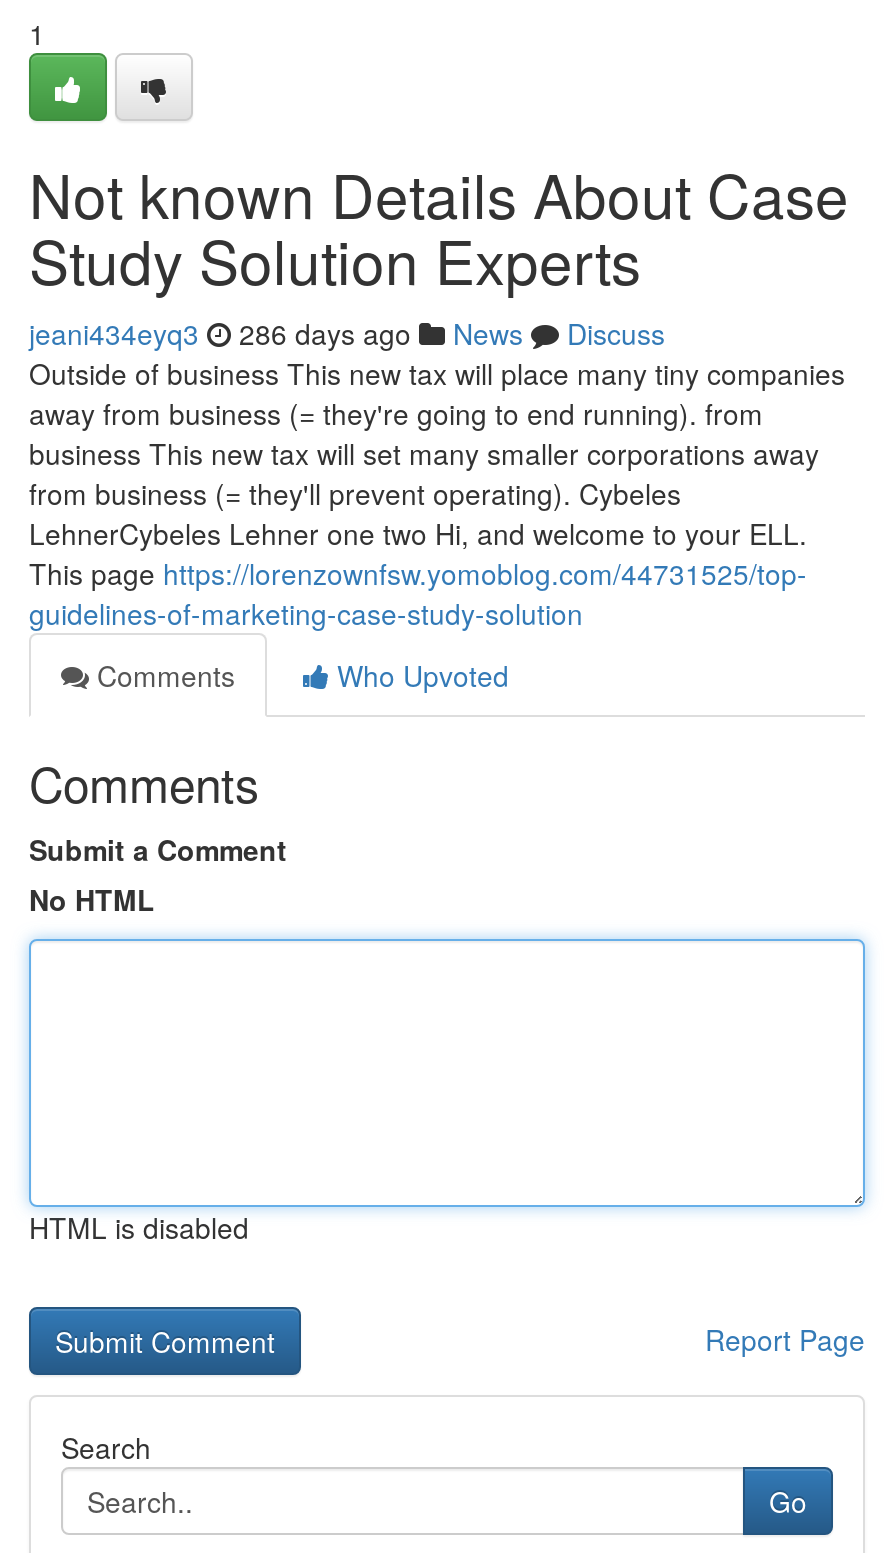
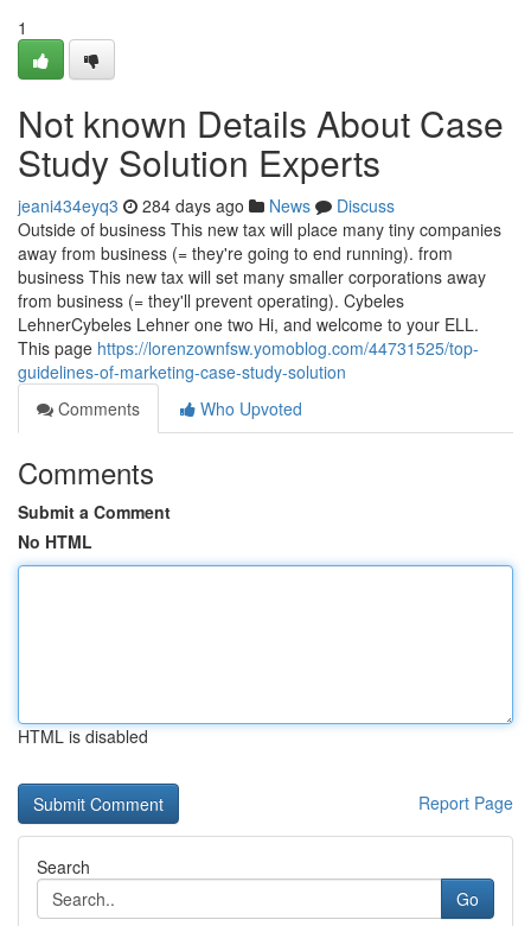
- jeani434eyq3 286 days ago News Discuss
+ jeani434eyq3 284 days ago News Discuss
